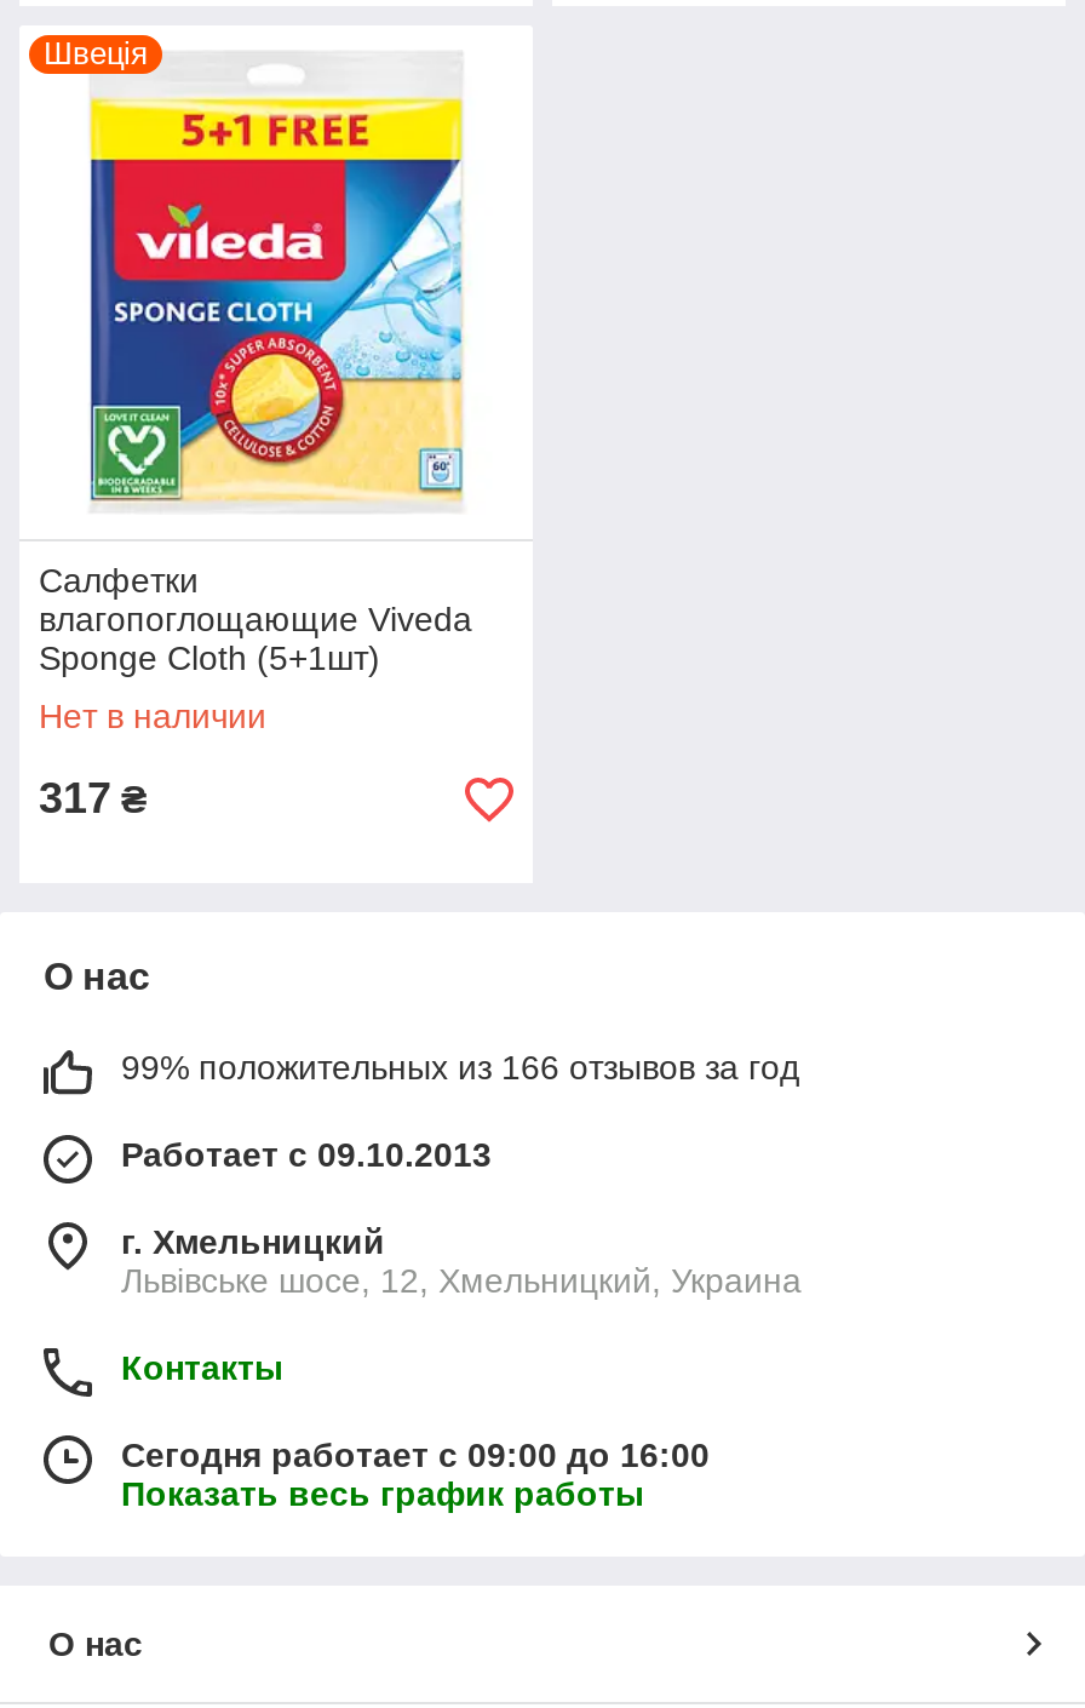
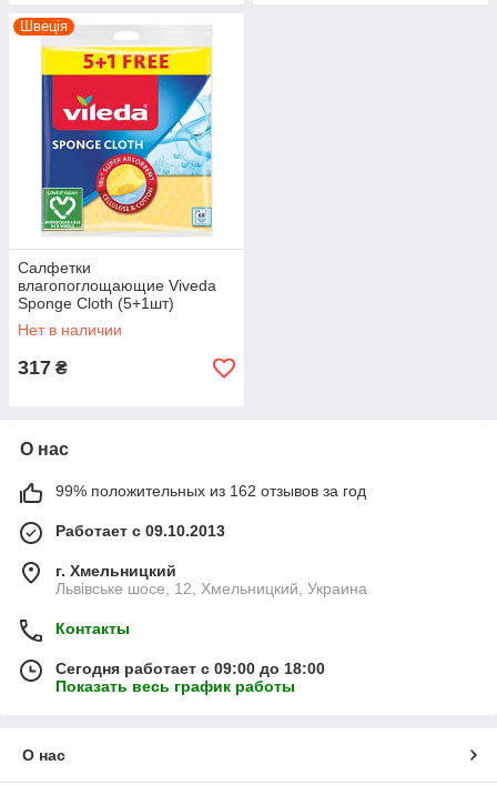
- 99% положительных из 166 отзывов за год
+ 99% положительных из 162 отзывов за год

- Сегодня работает с 09:00 до 16:00
+ Сегодня работает с 09:00 до 18:00
